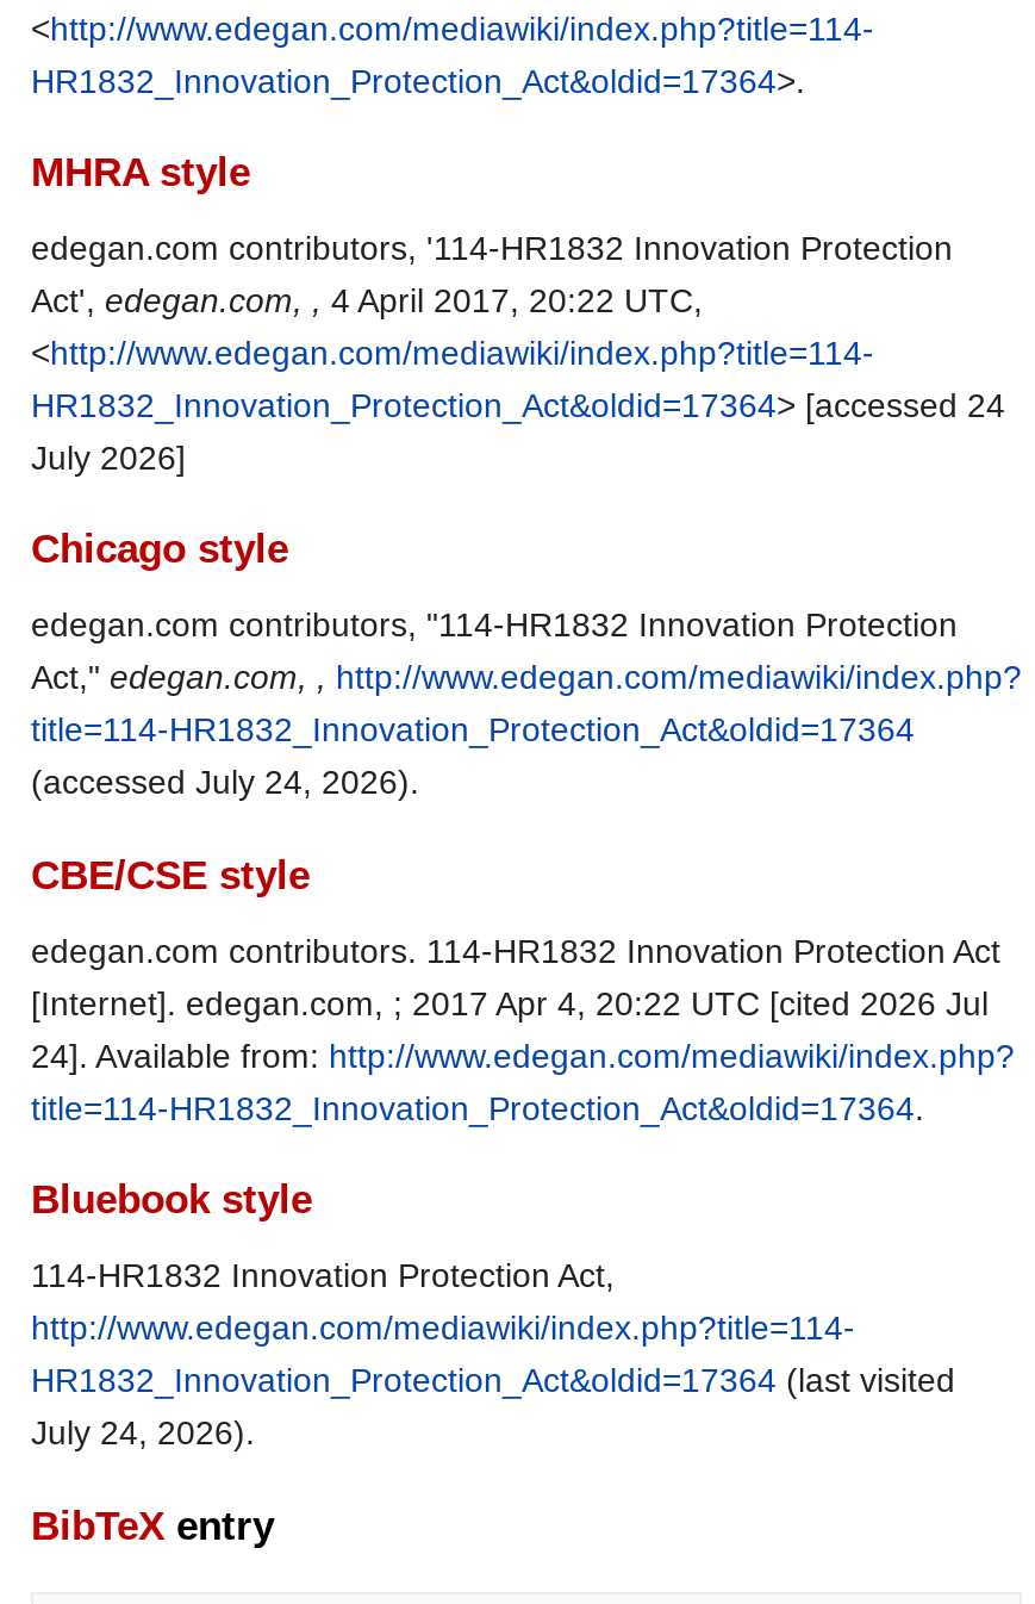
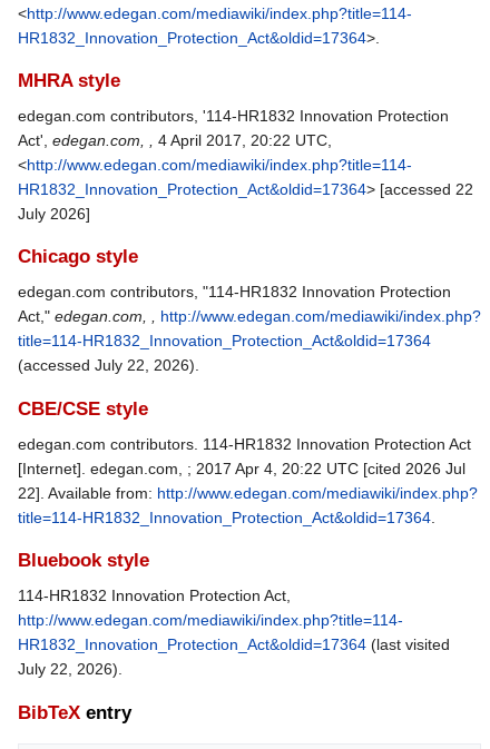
- HR1832_Innovation_Protection_Act&oldid=17364> [accessed 24
+ HR1832_Innovation_Protection_Act&oldid=17364> [accessed 22

- (accessed July 24, 2026).
+ (accessed July 22, 2026).

- 24]. Available from: http://www.edegan.com/mediawiki/index.php?
+ 22]. Available from: http://www.edegan.com/mediawiki/index.php?

- July 24, 2026).
+ July 22, 2026).
